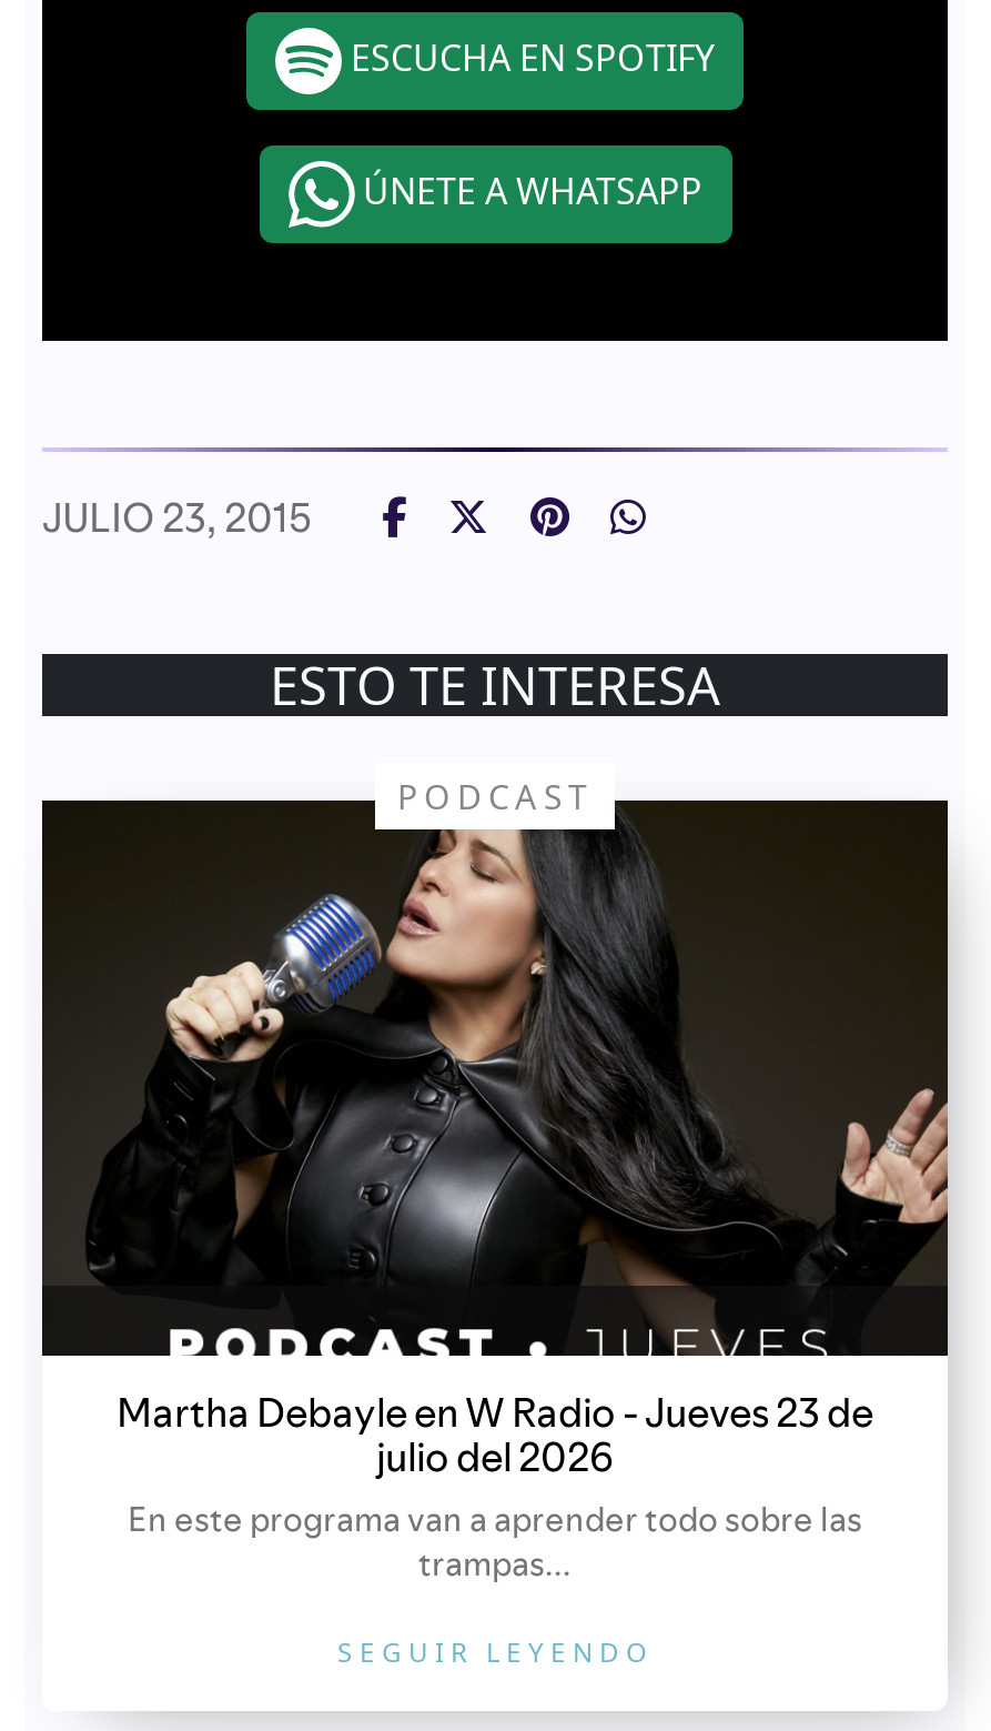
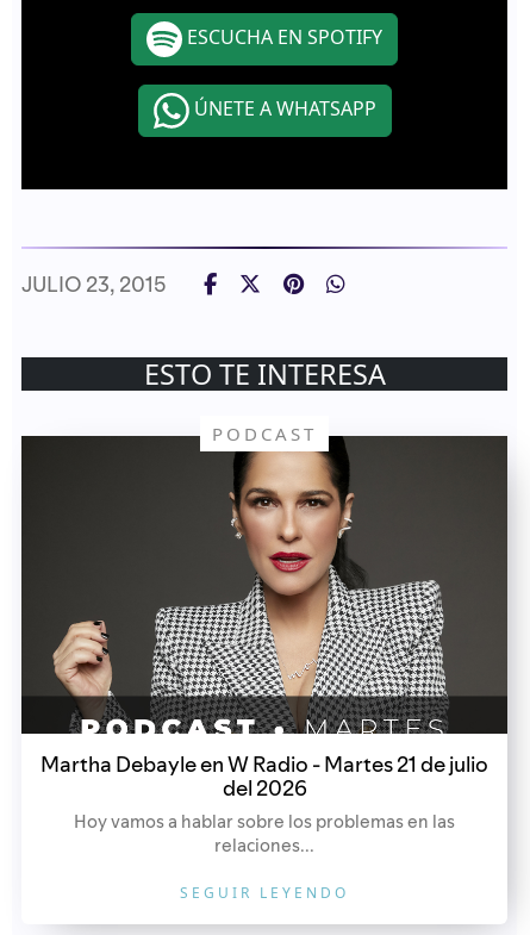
- [image]
- Martha Debayle en W Radio - Jueves 23 de
- julio del 2026
- En este programa van a aprender todo sobre las
- trampas...
+ [image]
+ Martha Debayle en W Radio - Martes 21 de julio
+ del 2026
+ Hoy vamos a hablar sobre los problemas en las
+ relaciones...
